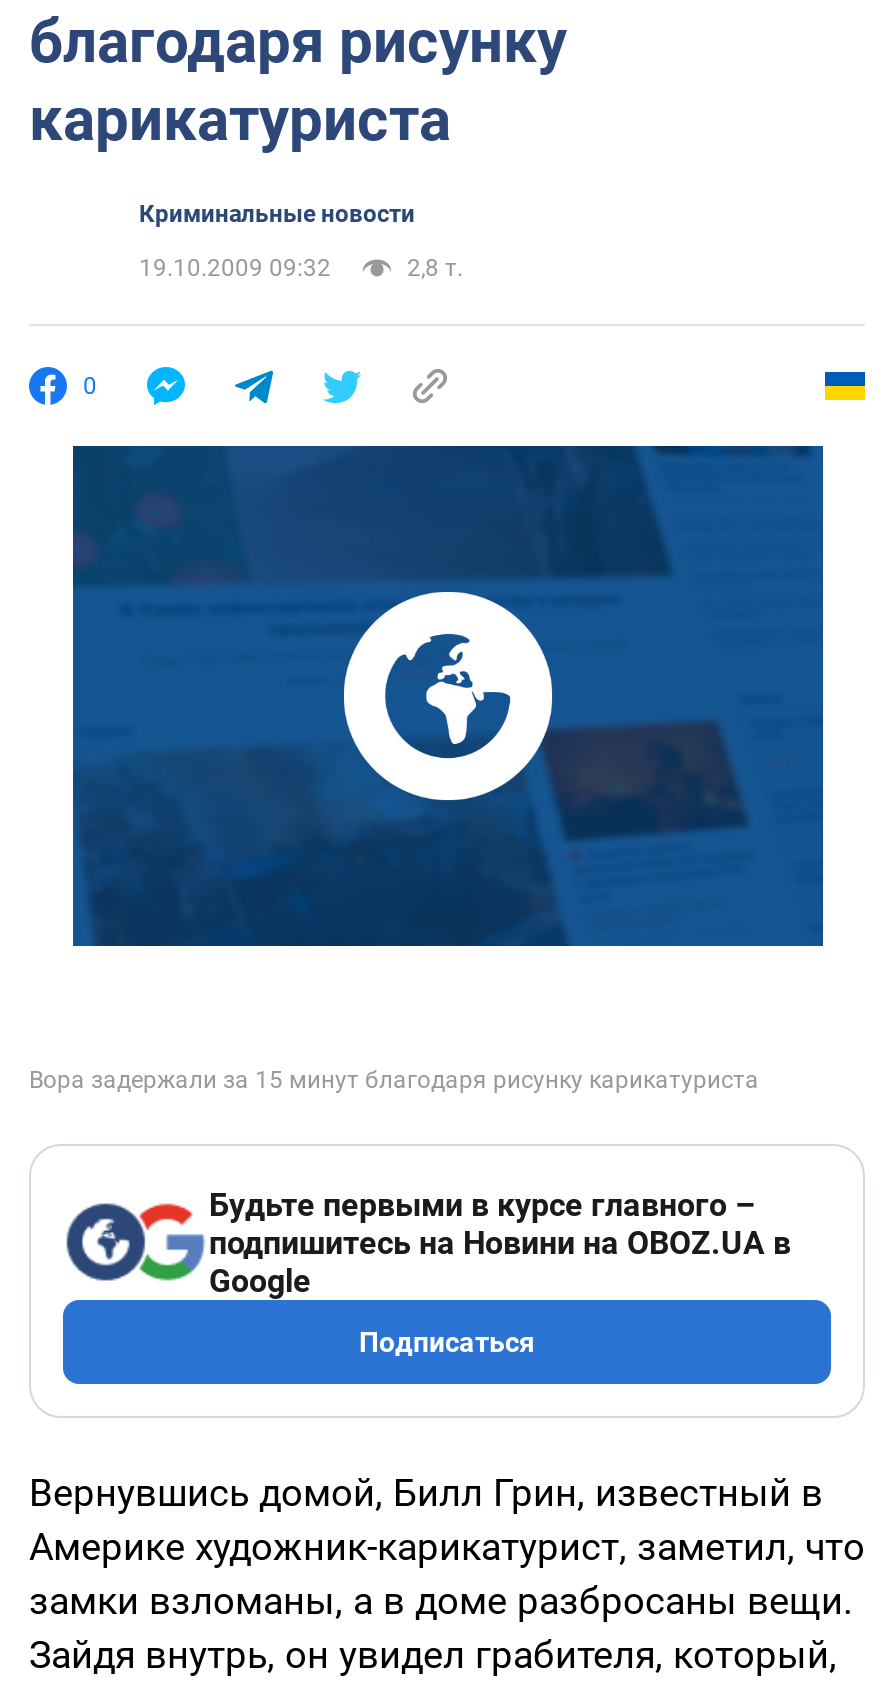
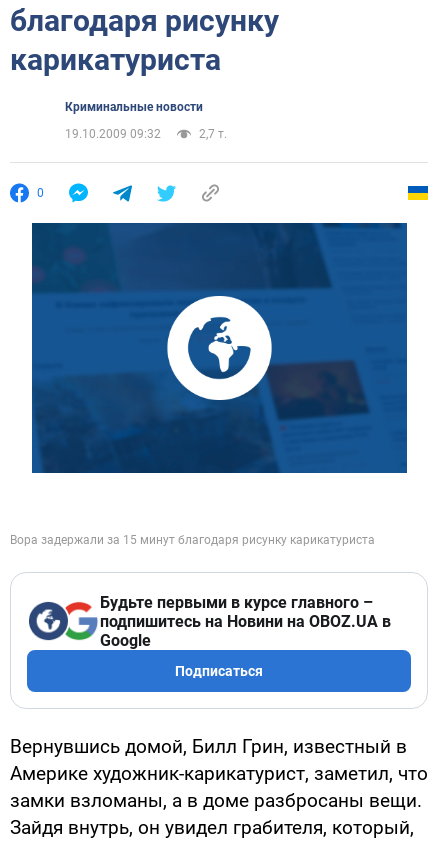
- 2,8 т.
+ 2,7 т.
